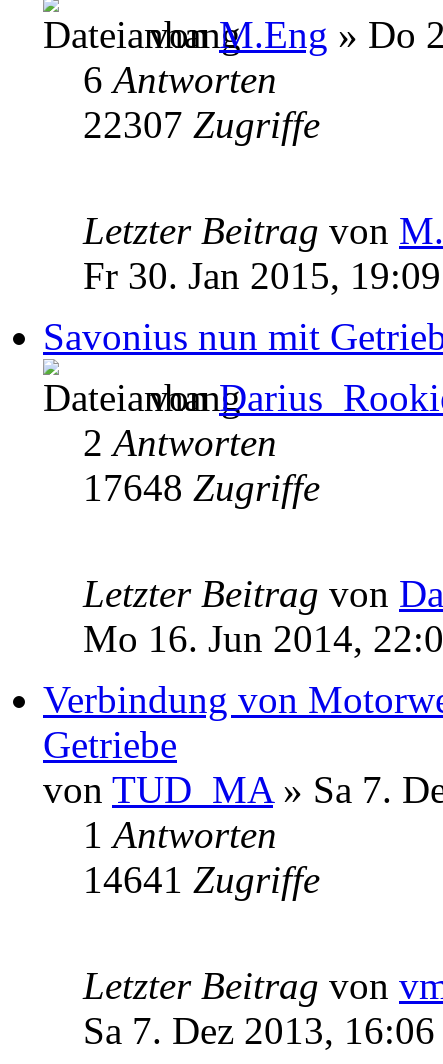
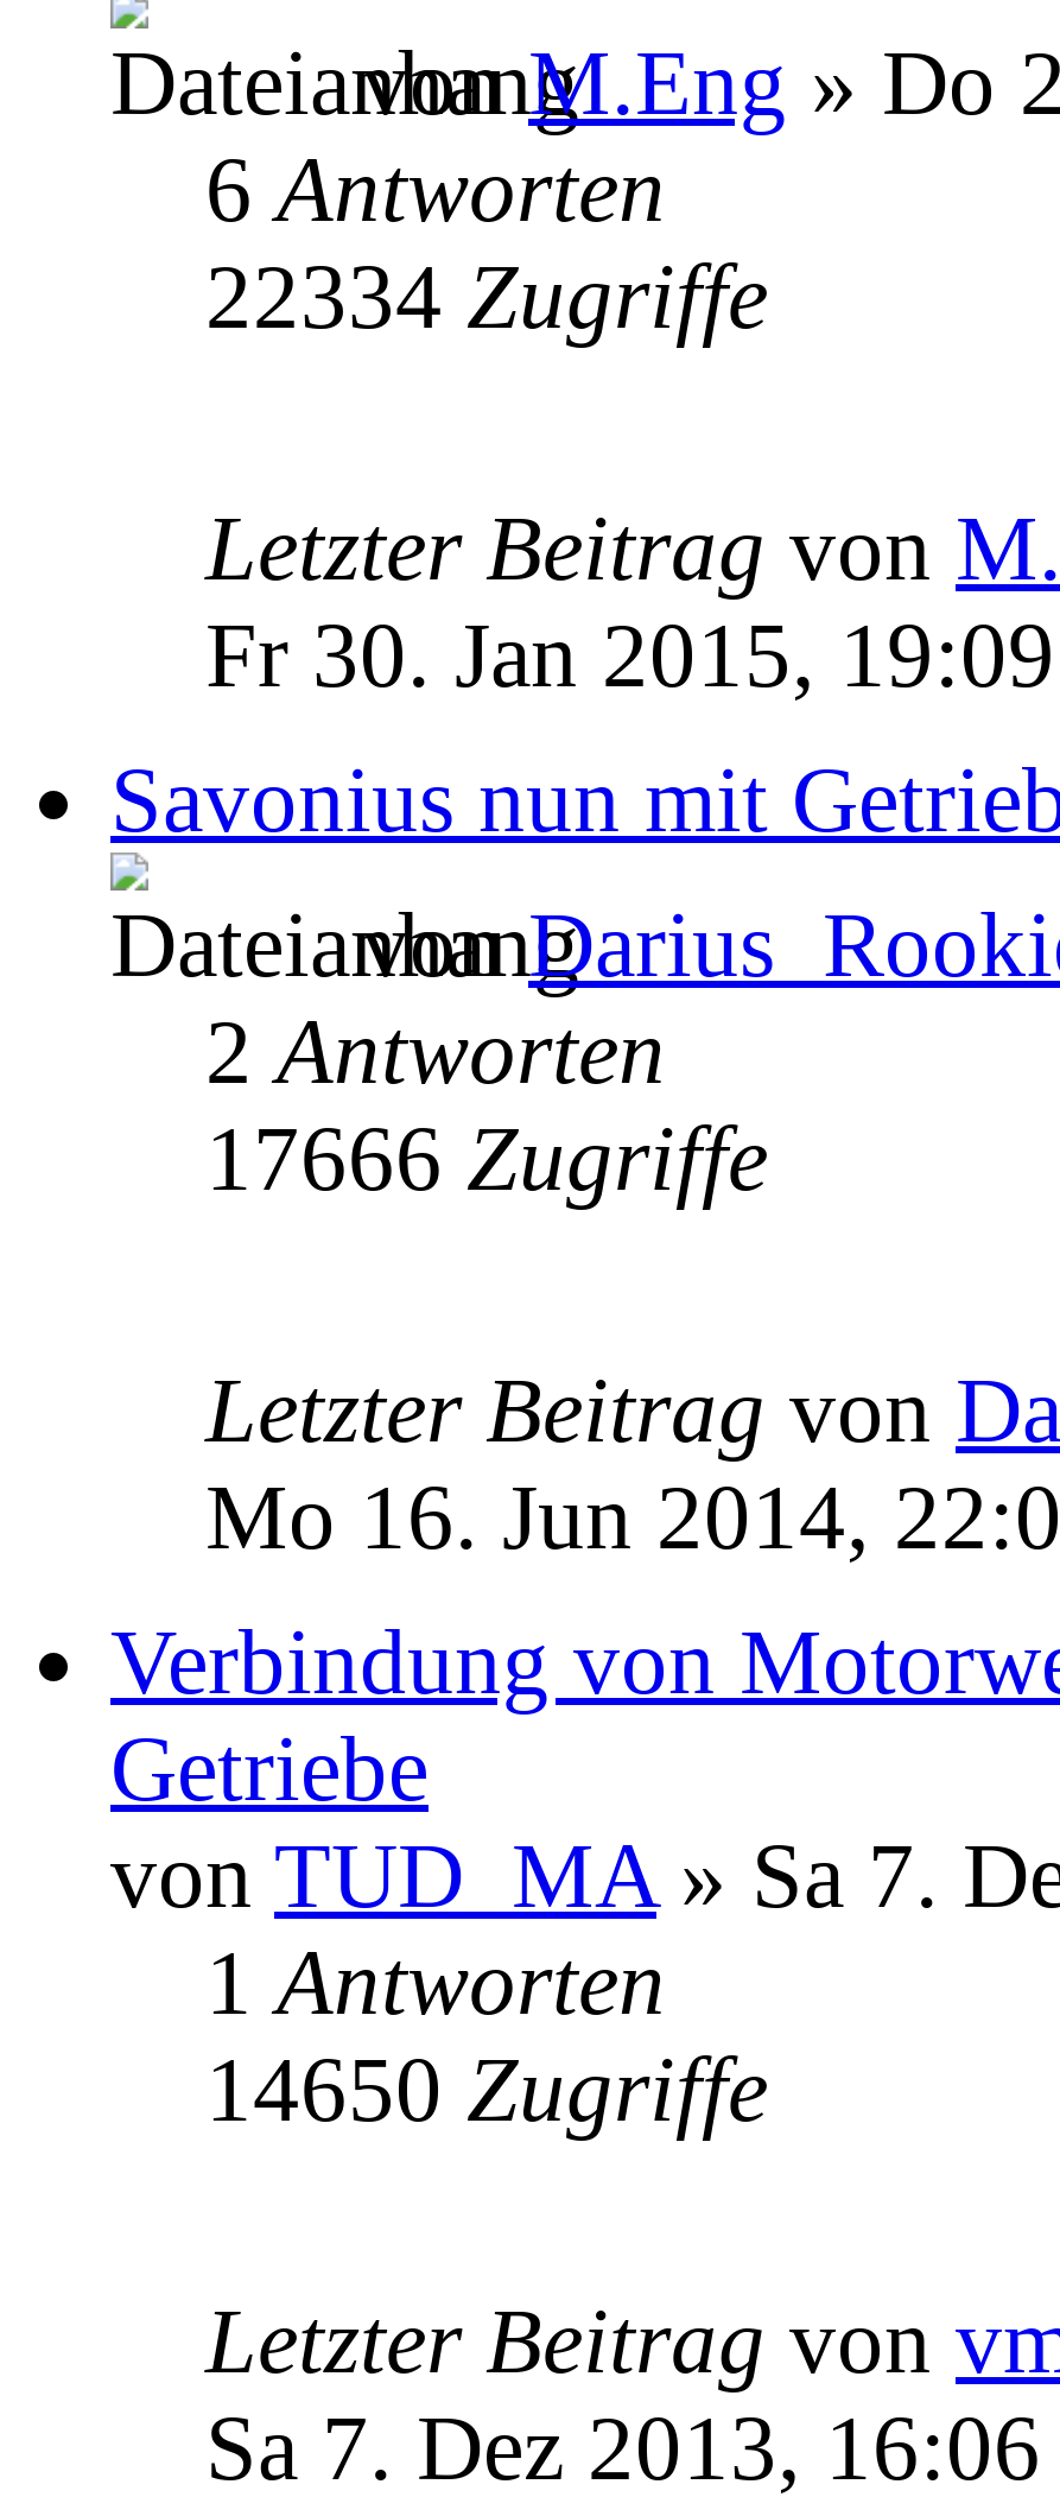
- 22307 Zugriffe
+ 22334 Zugriffe

- 17648 Zugriffe
+ 17666 Zugriffe

- 14641 Zugriffe
+ 14650 Zugriffe
